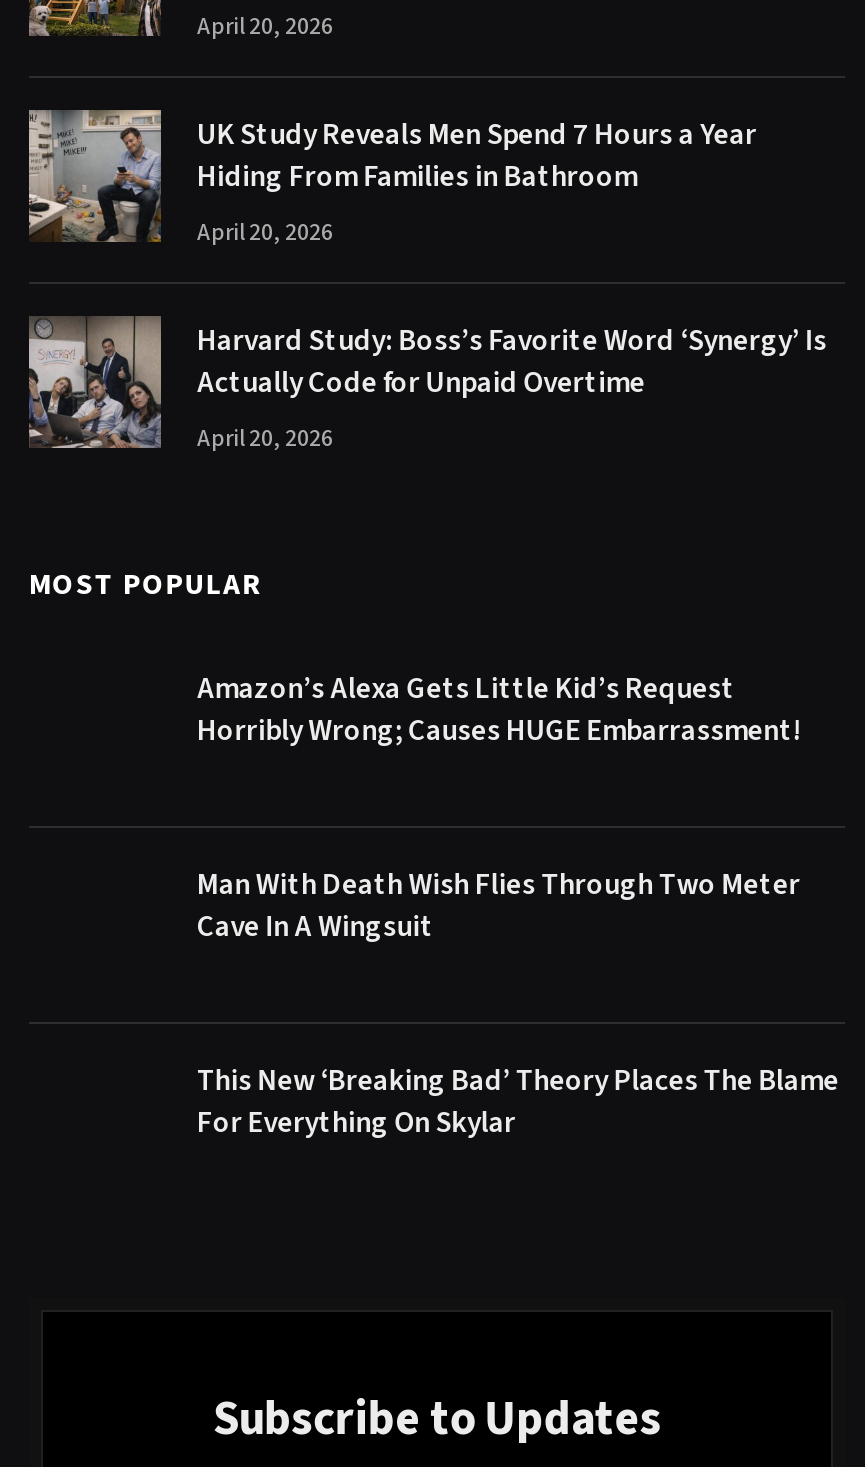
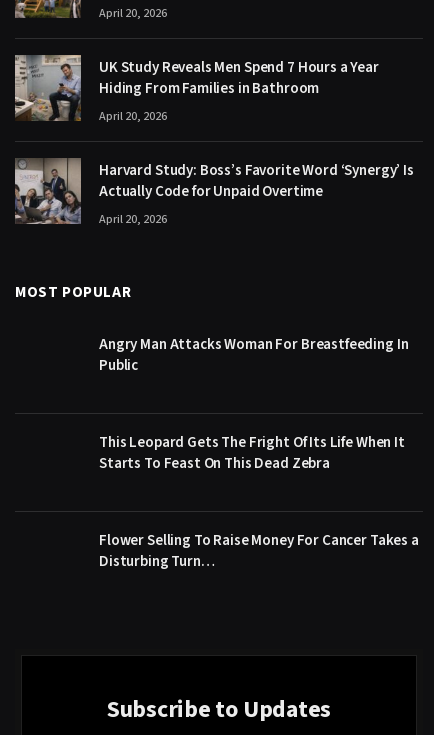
- Amazon’s Alexa Gets Little Kid’s Request
- Horribly Wrong; Causes HUGE Embarrassment!
+ Angry Man Attacks Woman For Breastfeeding In
+ Public

- Man With Death Wish Flies Through Two Meter
- Cave In A Wingsuit
+ This Leopard Gets The Fright Of Its Life When It
+ Starts To Feast On This Dead Zebra

- This New ‘Breaking Bad’ Theory Places The Blame
- For Everything On Skylar
+ Flower Selling To Raise Money For Cancer Takes a
+ Disturbing Turn…
